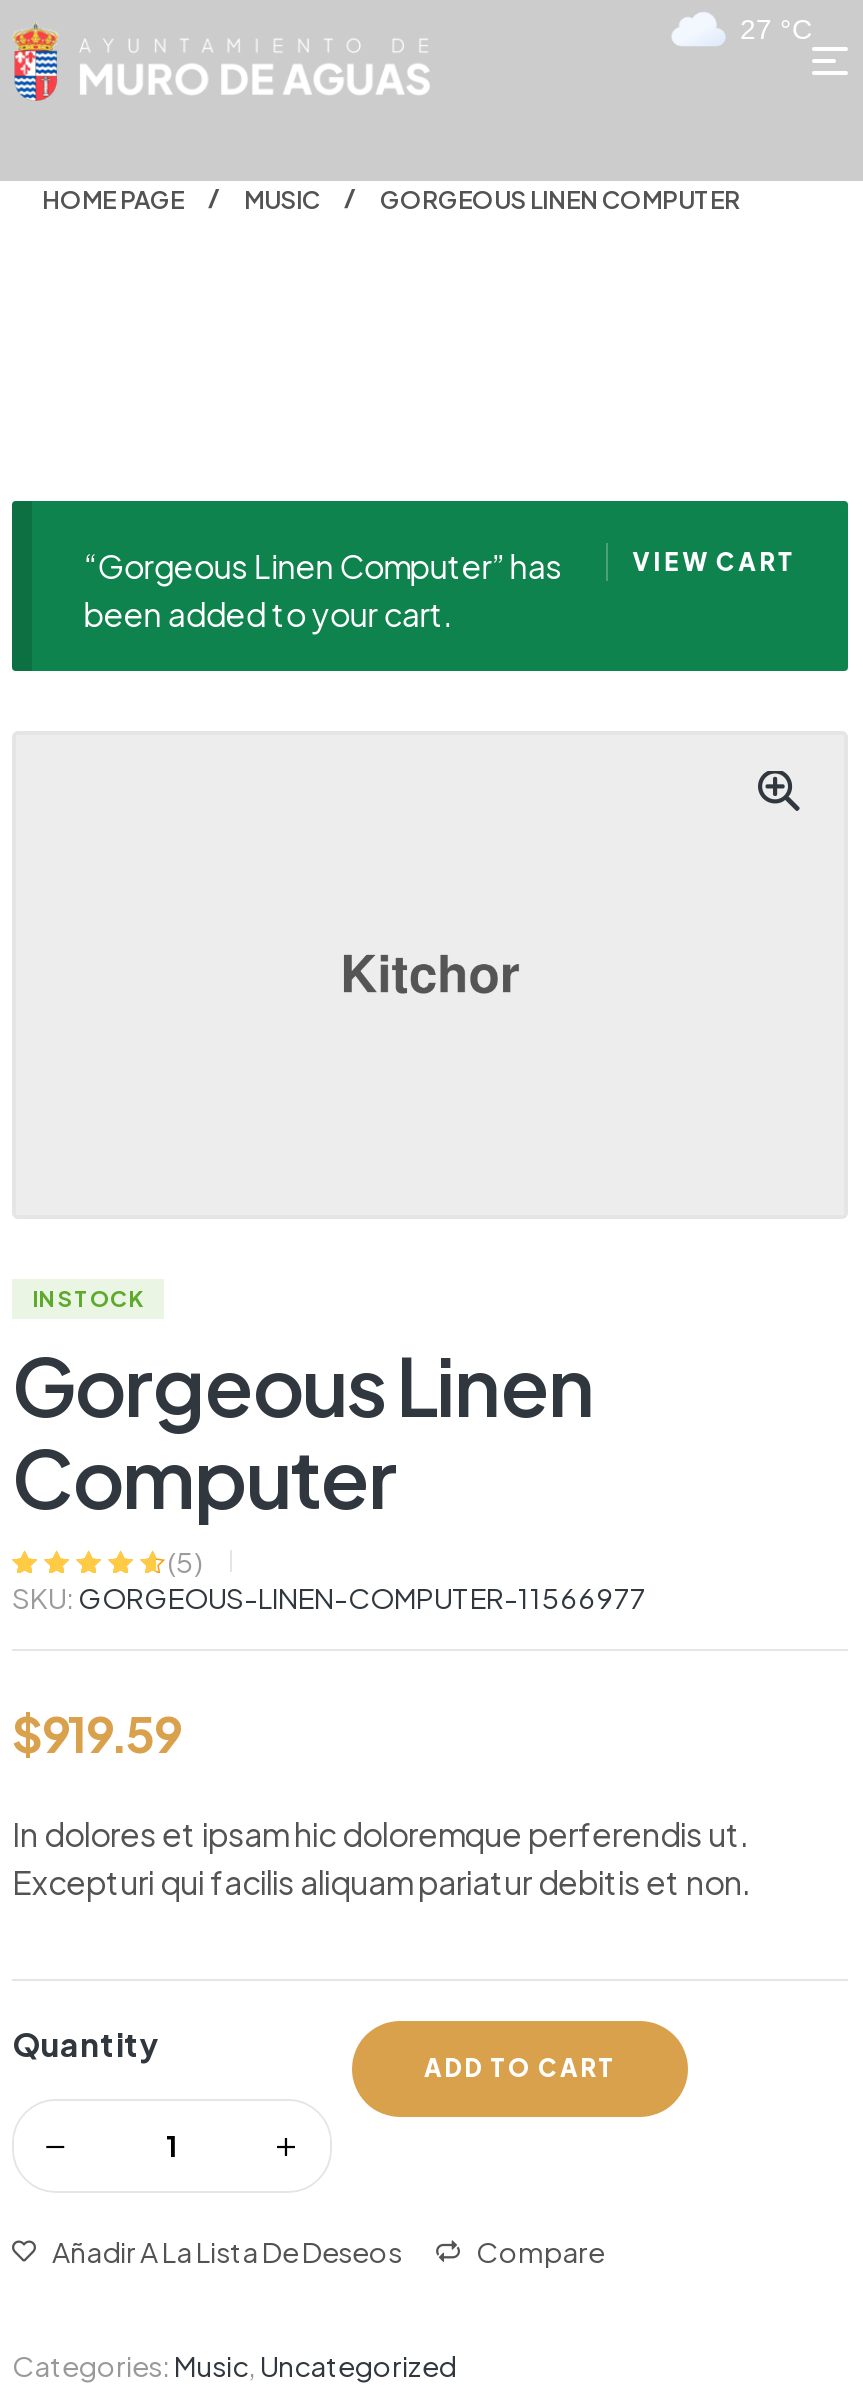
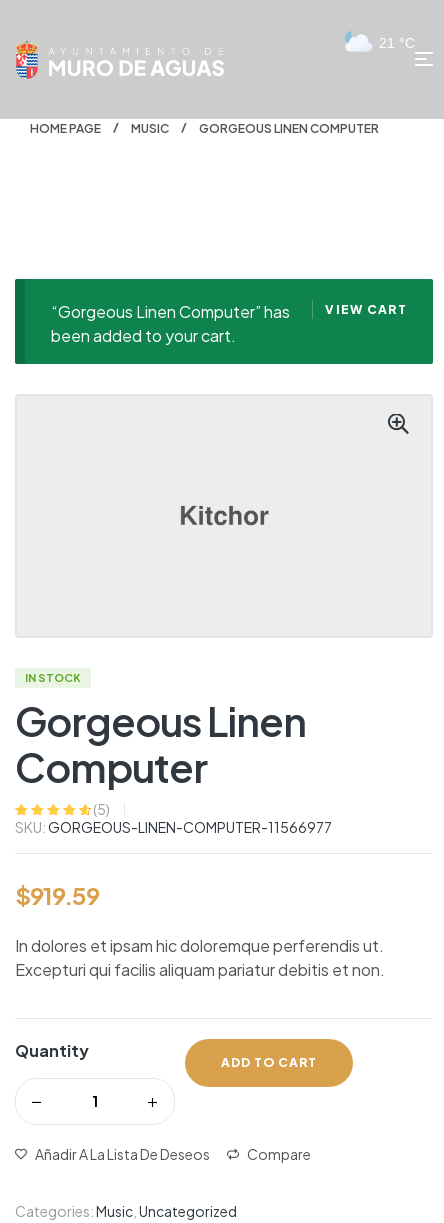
- 27 °C
+ 21 °C
